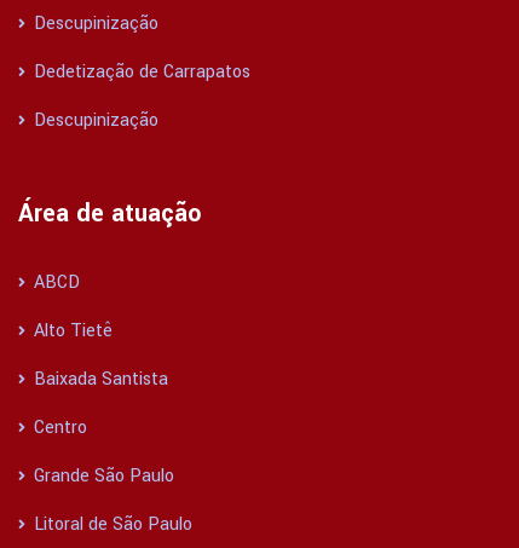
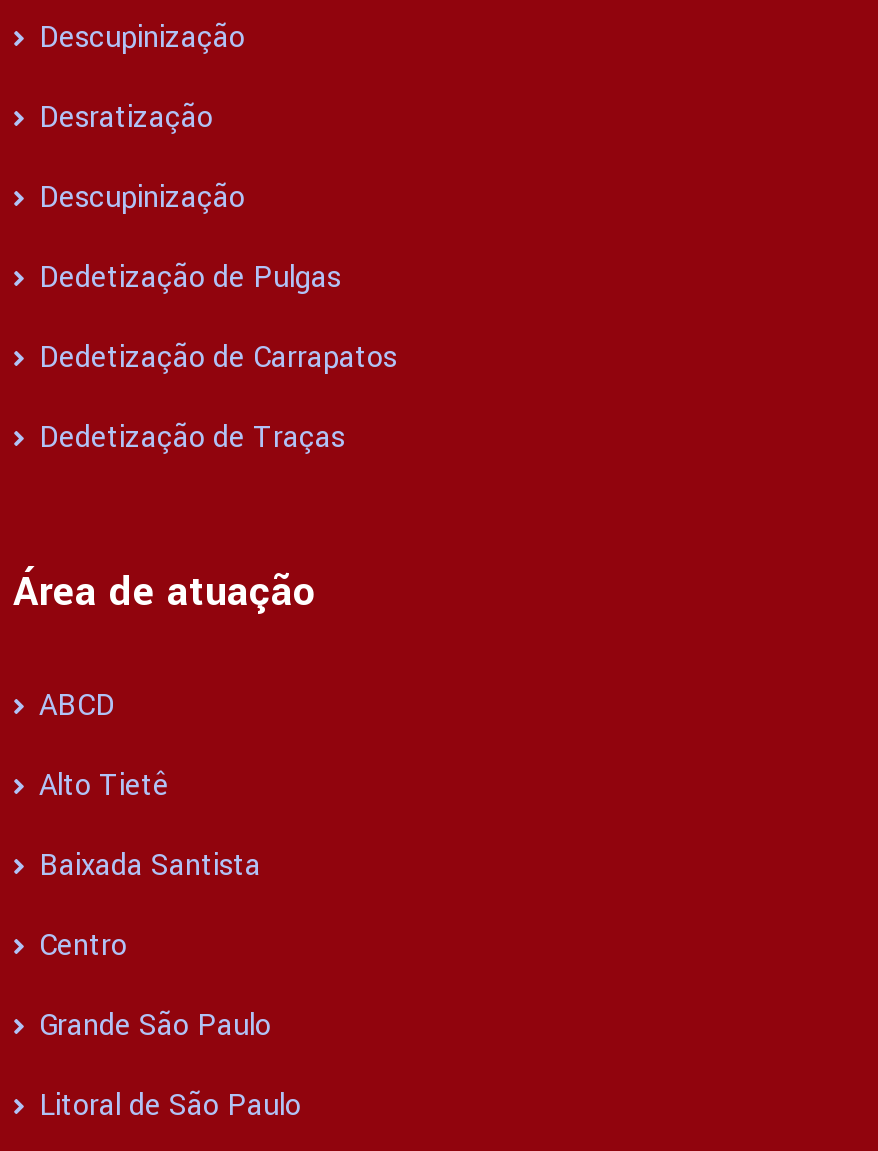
+ Desratização
+ Descupinização
+ Dedetização de Pulgas

- Descupinização
+ Dedetização de Traças
